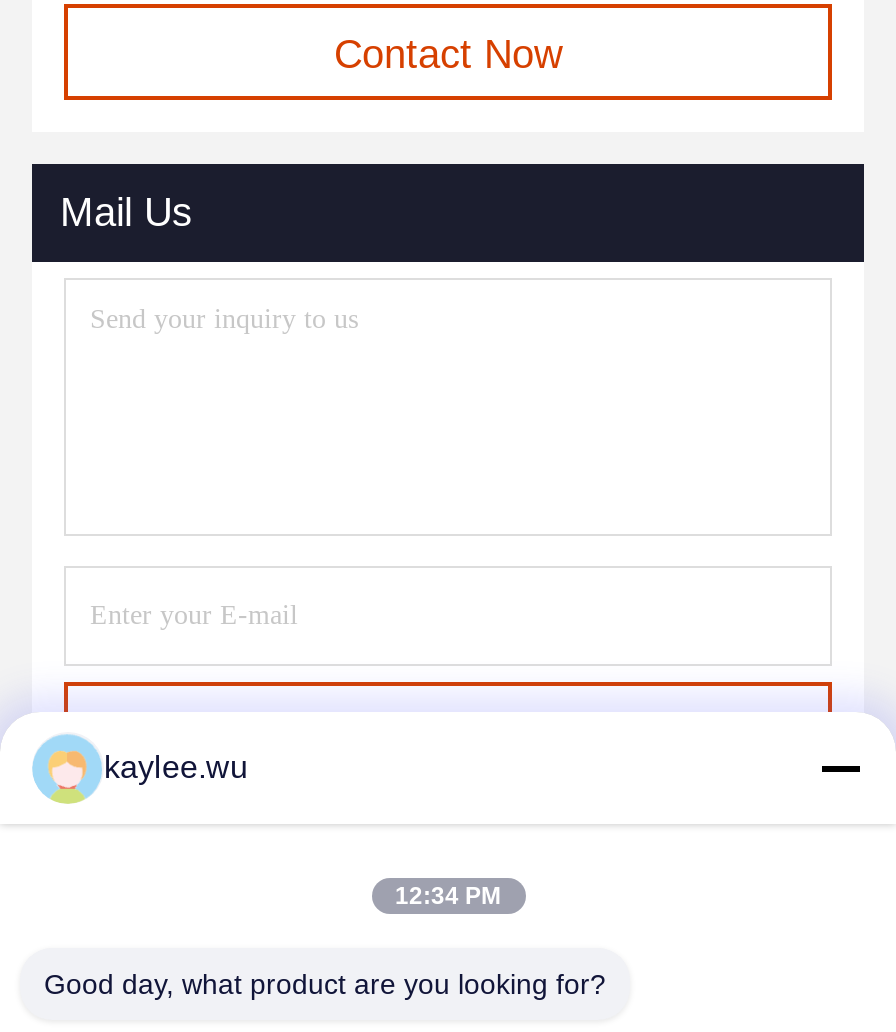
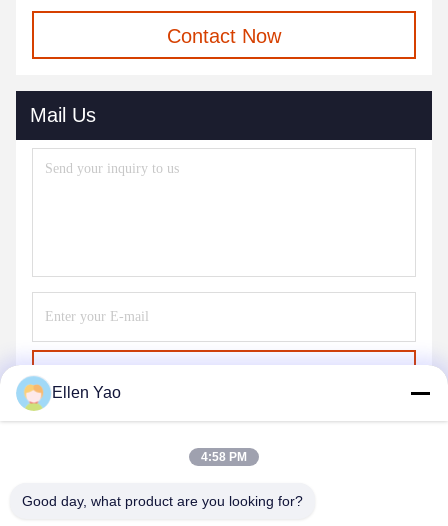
- kaylee.wu
+ Ellen Yao

- 12:34 PM
+ 4:58 PM
